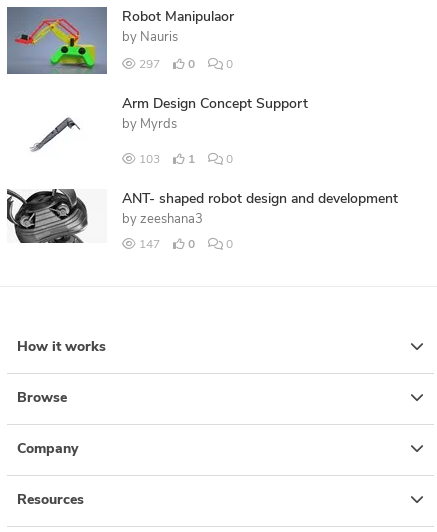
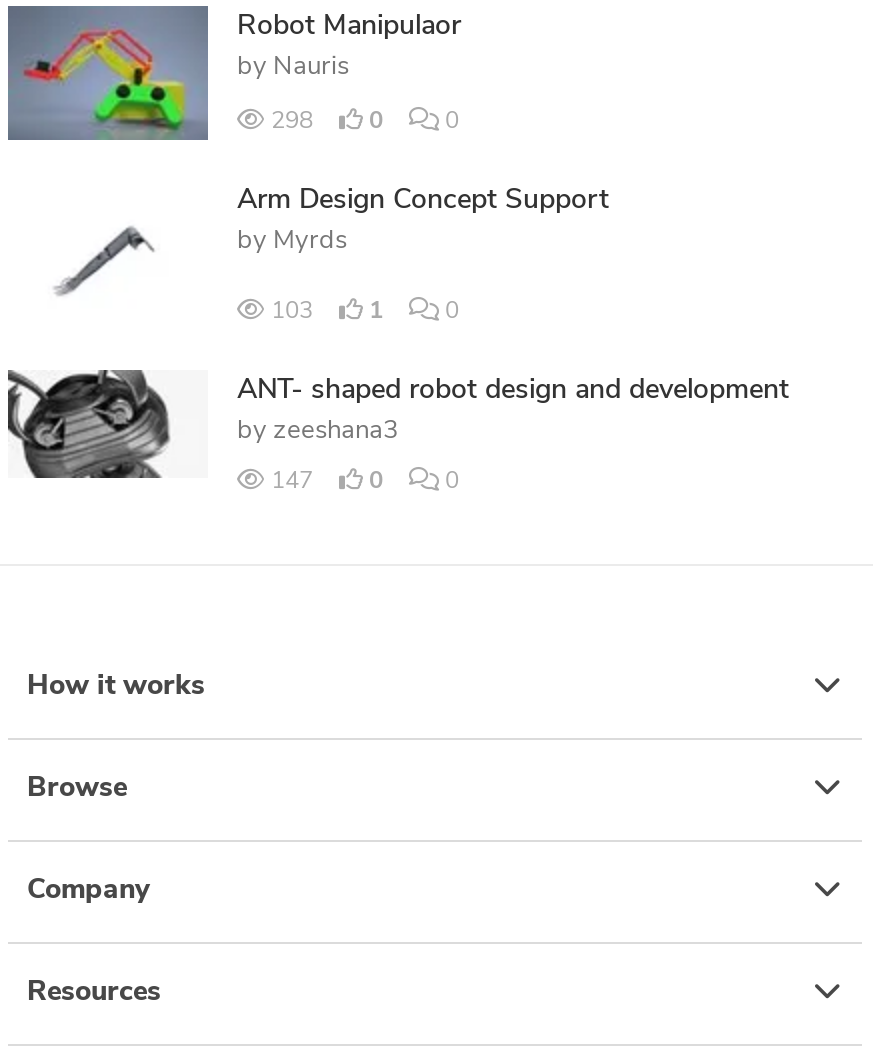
- 297
+ 298
